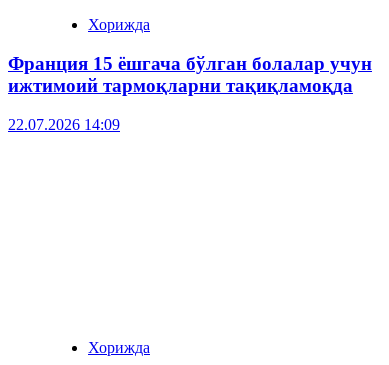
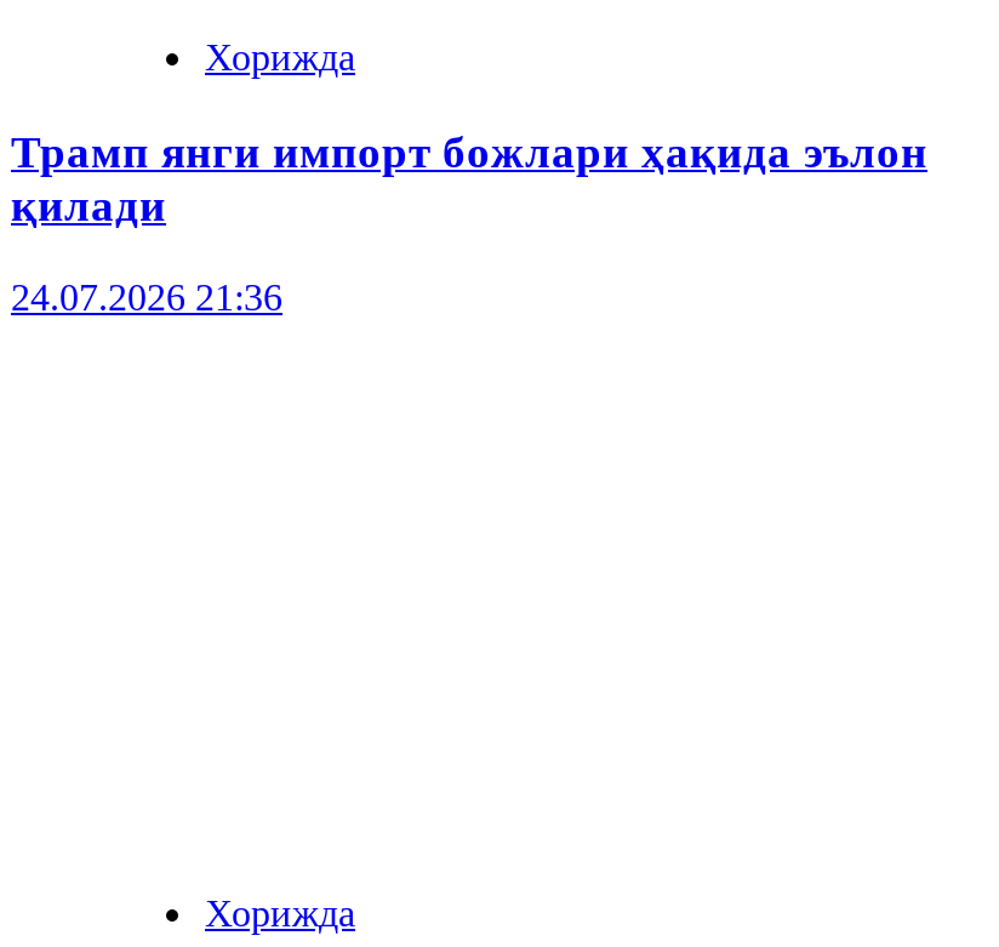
- Франция 15 ёшгача бўлган болалар учун
- ижтимоий тармоқларни тақиқламоқда
+ Трамп янги импорт божлари ҳақида эълон
+ қилади

- 22.07.2026 14:09
+ 24.07.2026 21:36
